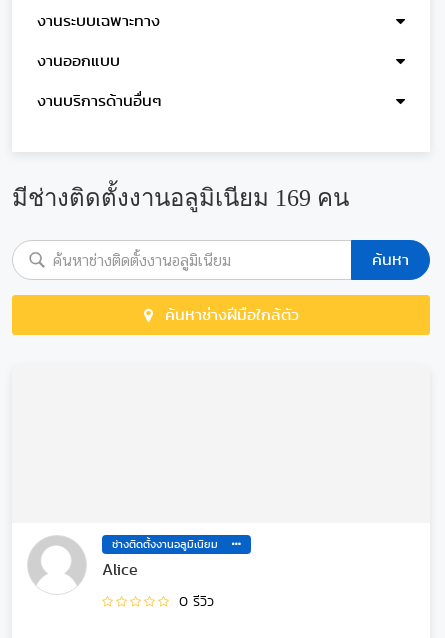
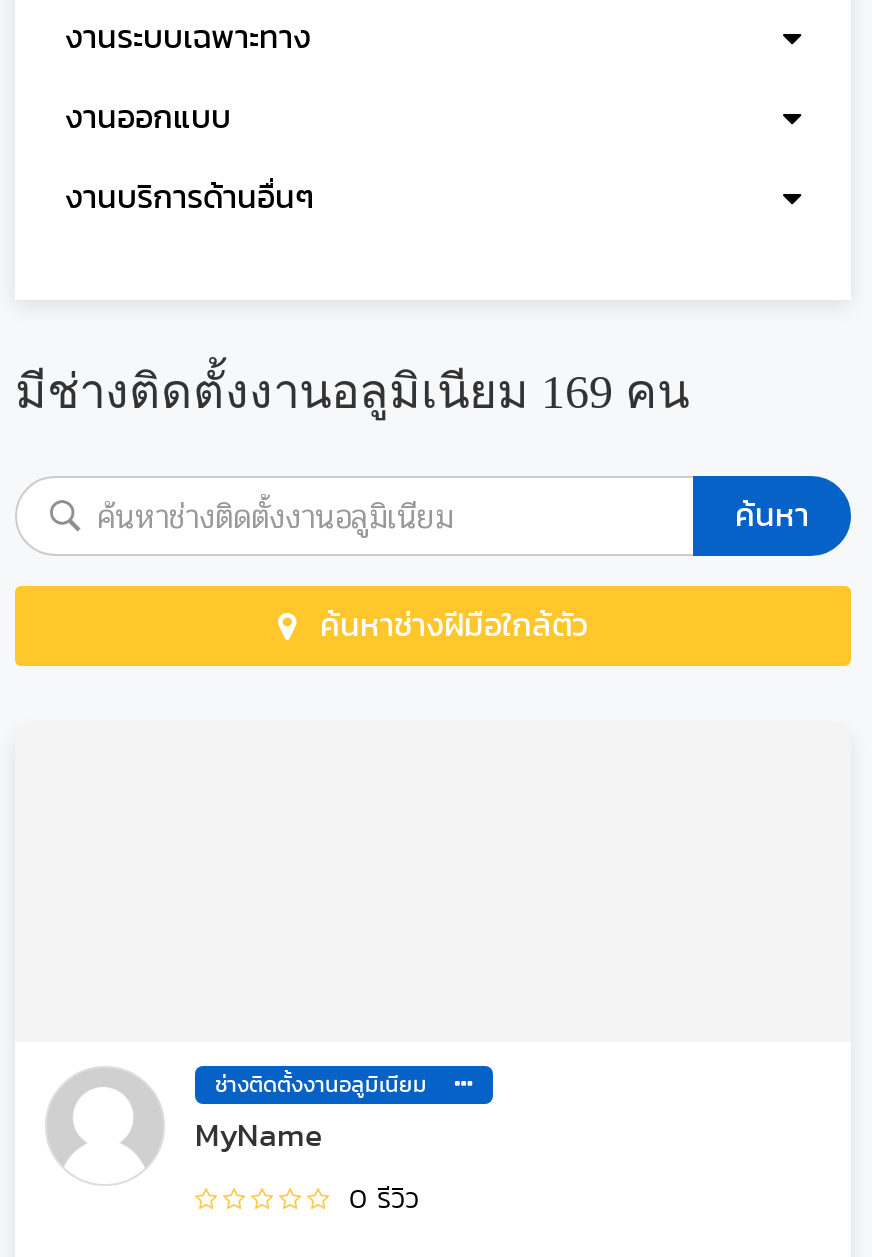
- Alice
+ MyName
